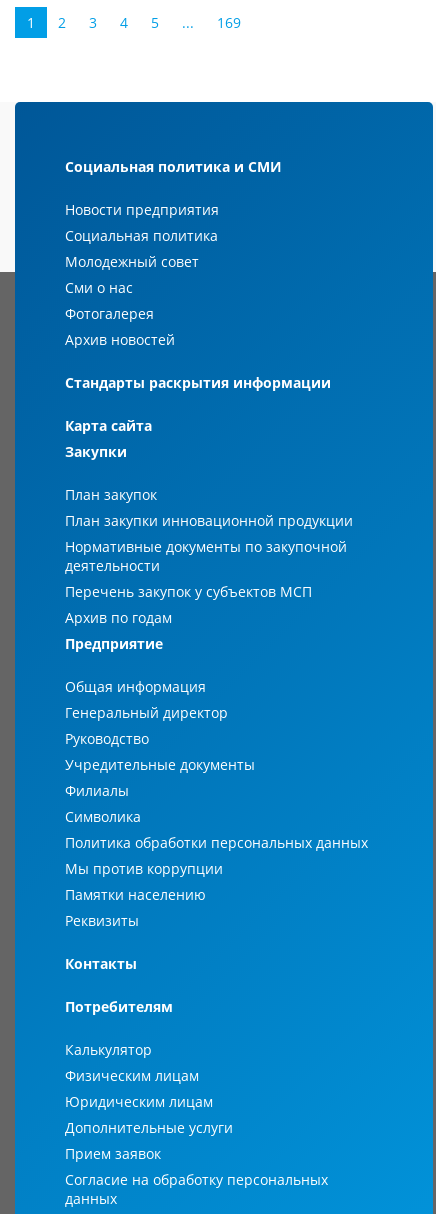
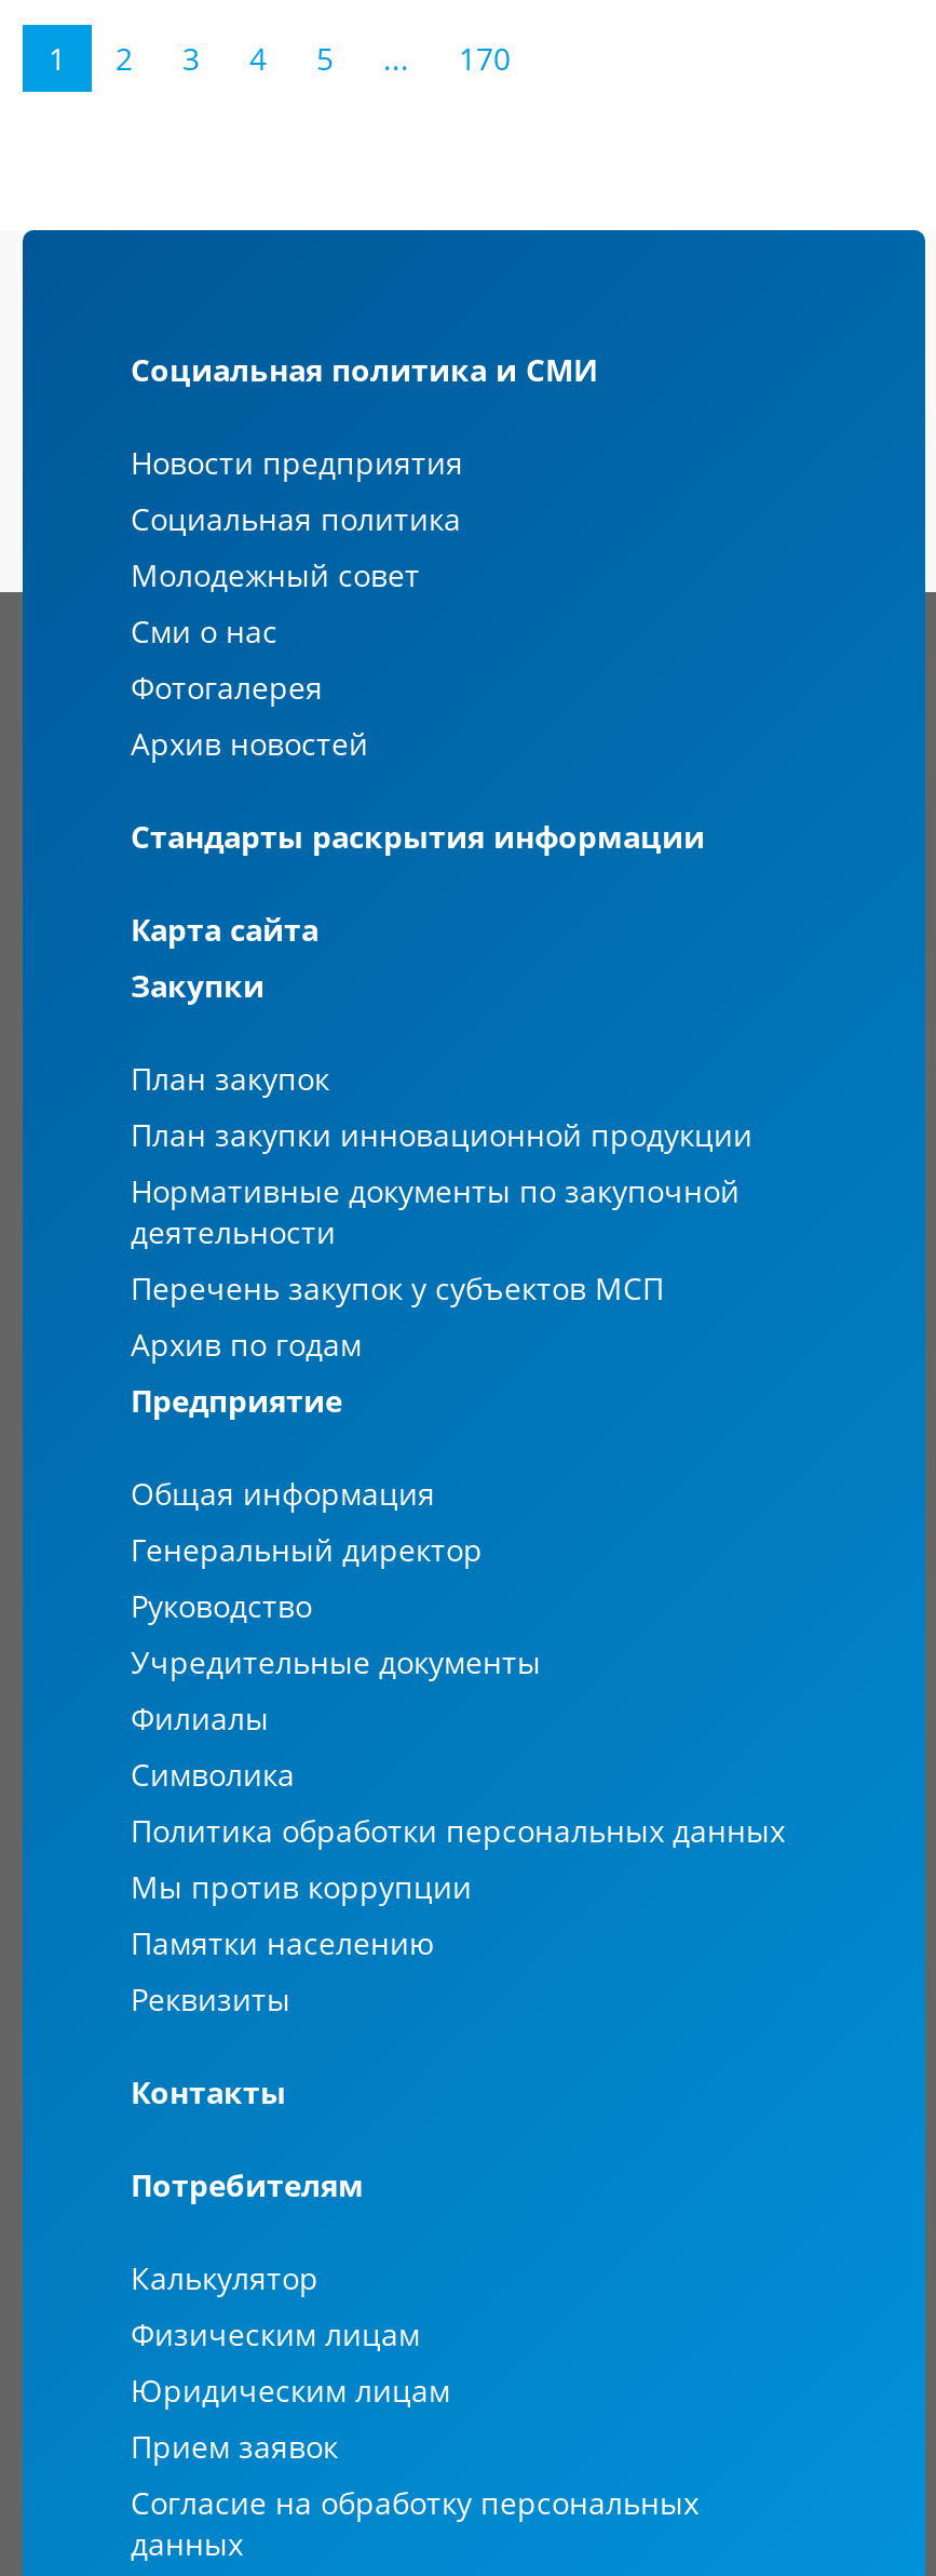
- 169
+ 170

- Дополнительные услуги
